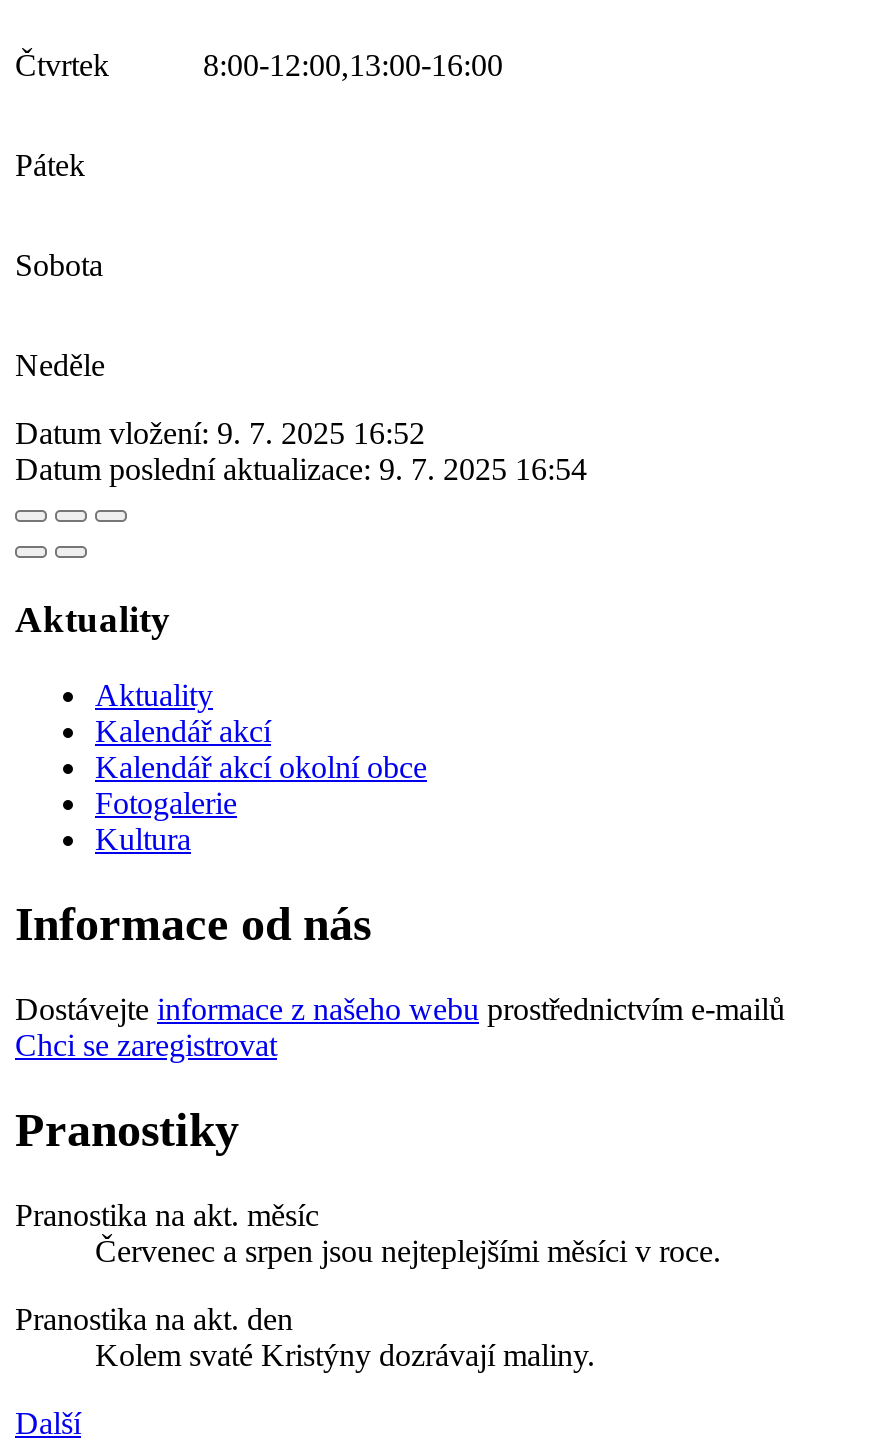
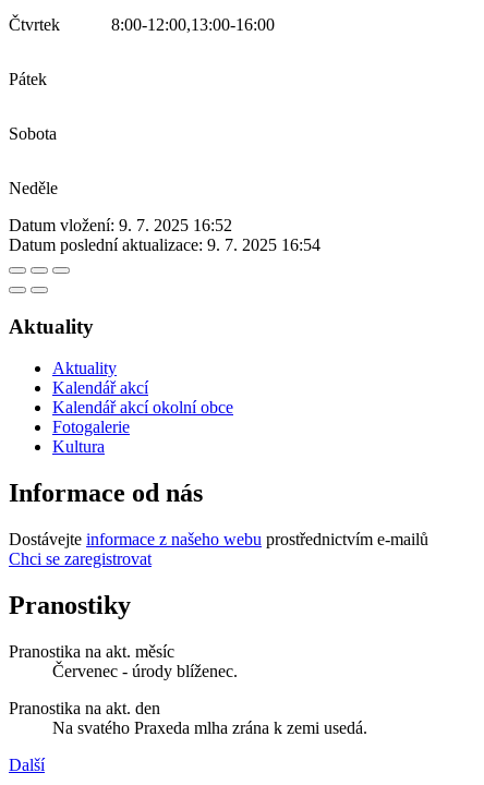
- Červenec a srpen jsou nejteplejšími měsíci v roce.
+ Červenec - úrody blíženec.

- Kolem svaté Kristýny dozrávají maliny.
+ Na svatého Praxeda mlha zrána k zemi usedá.
